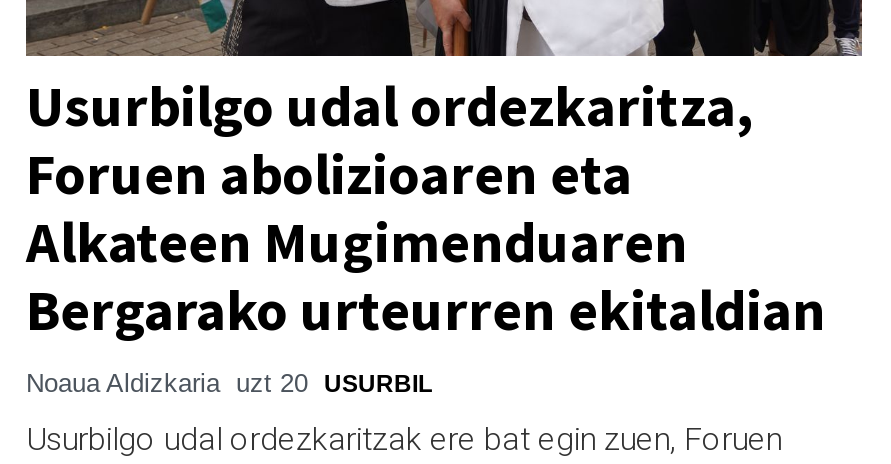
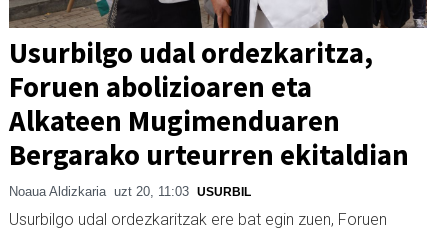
- Noaua Aldizkaria uzt 20 USURBIL
+ Noaua Aldizkaria uzt 20, 11:03 USURBIL
